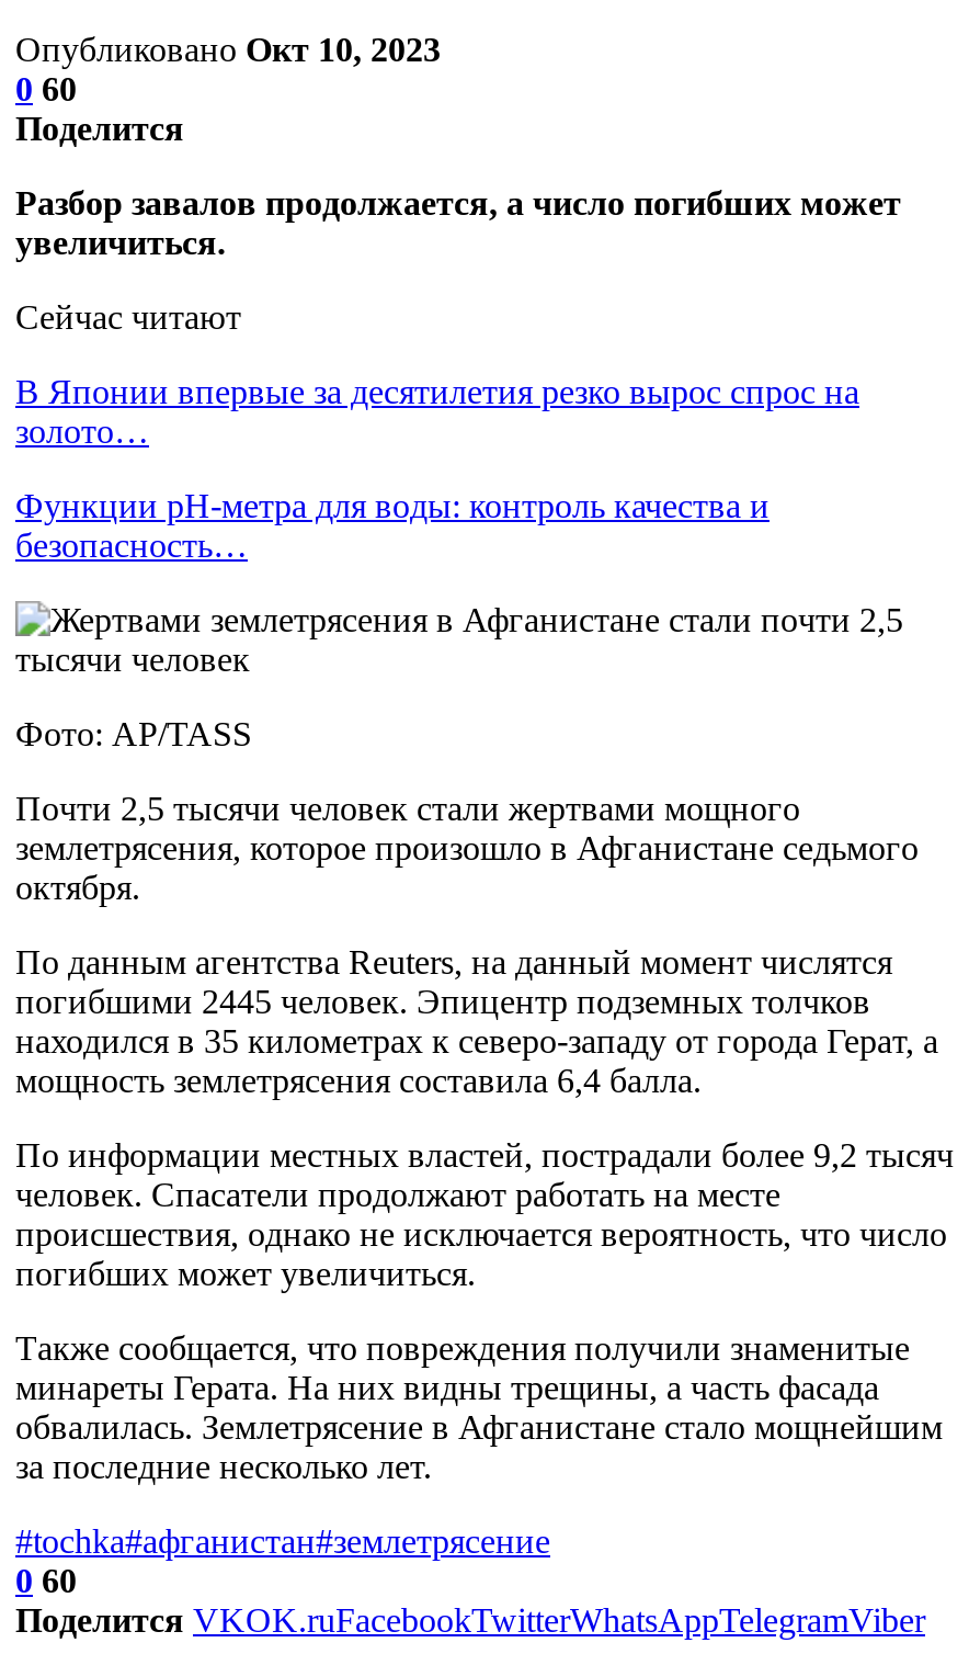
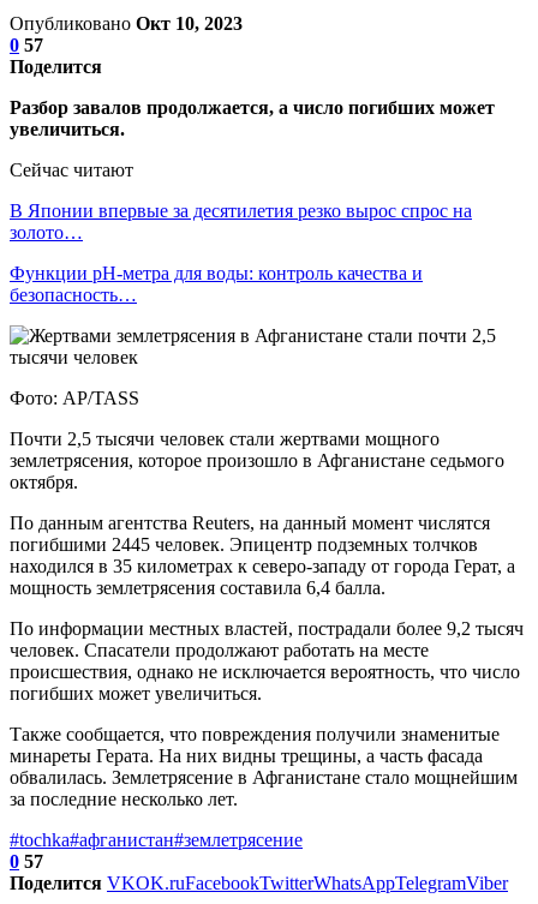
- 0 60
+ 0 57

- 0 60
+ 0 57
